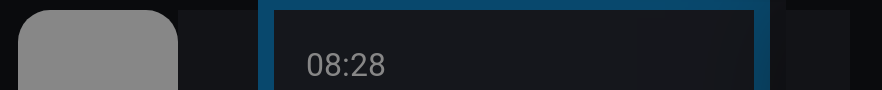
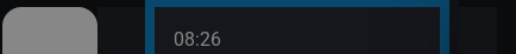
- 08:28
+ 08:26
